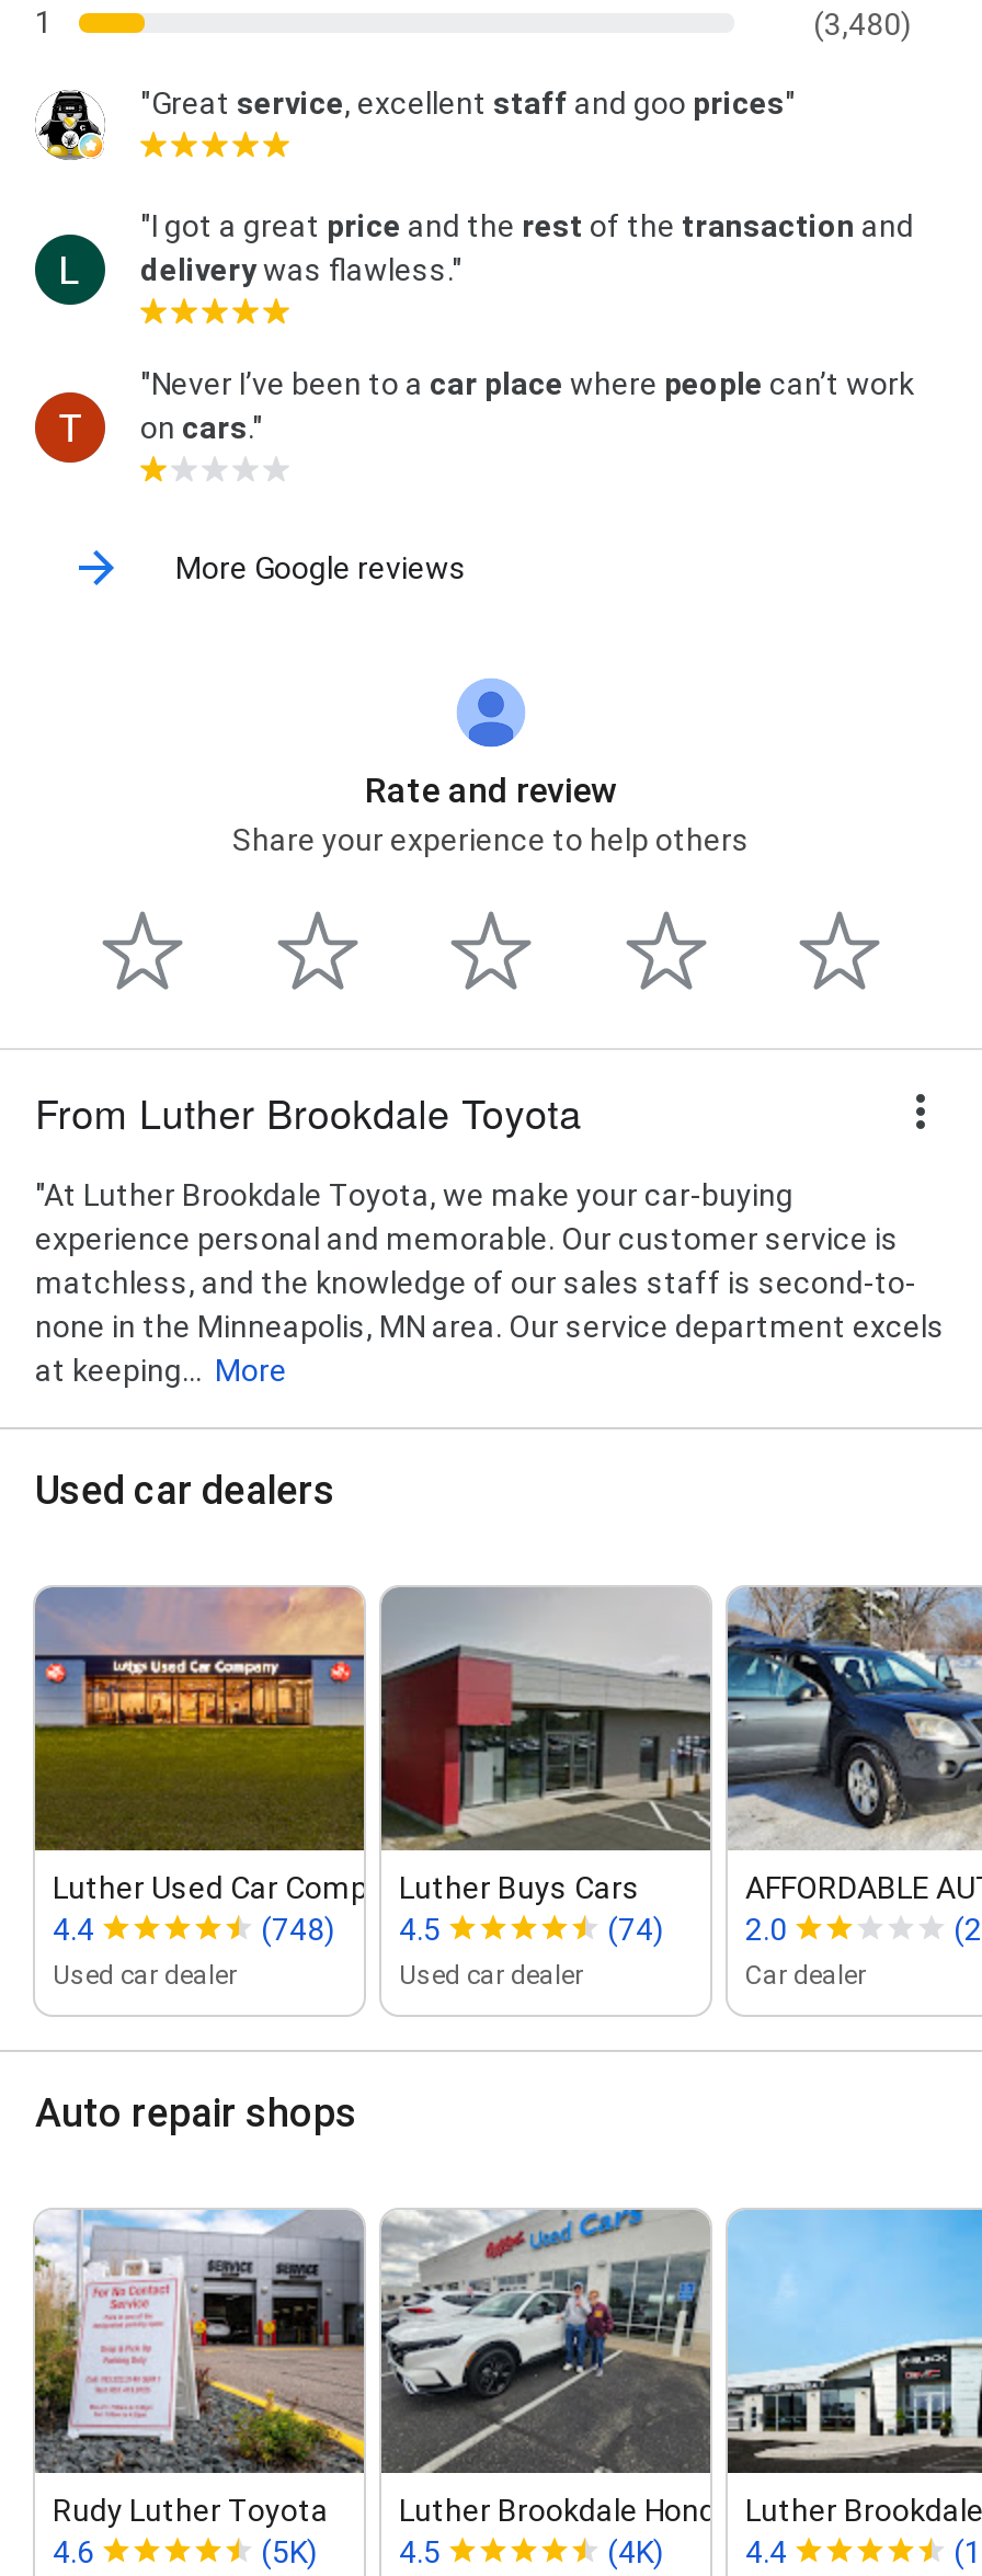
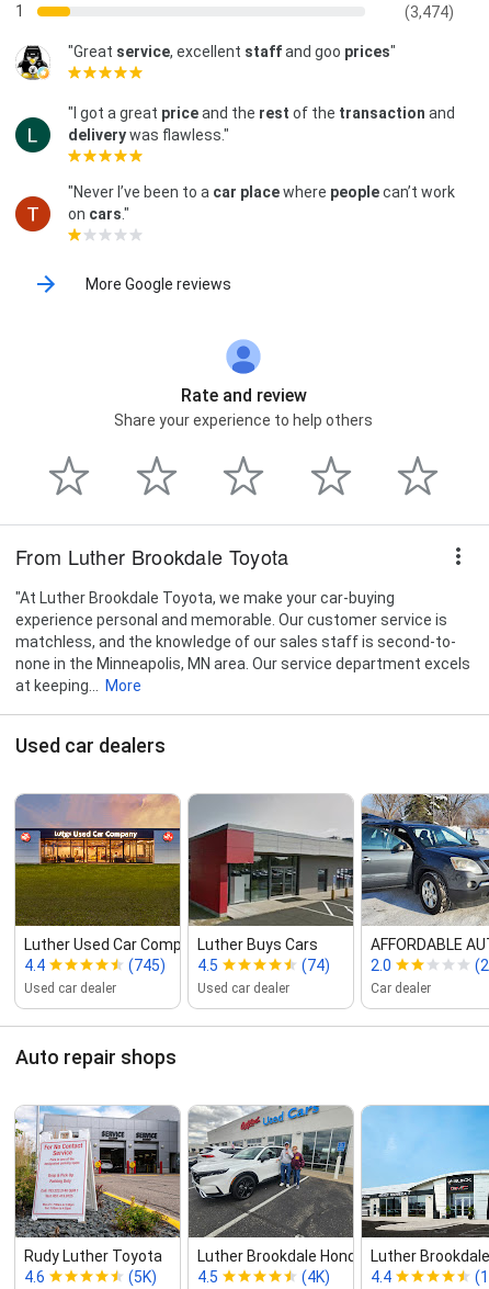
- (3,480)
+ (3,474)

- (748) 4.5
+ (745) 4.5
